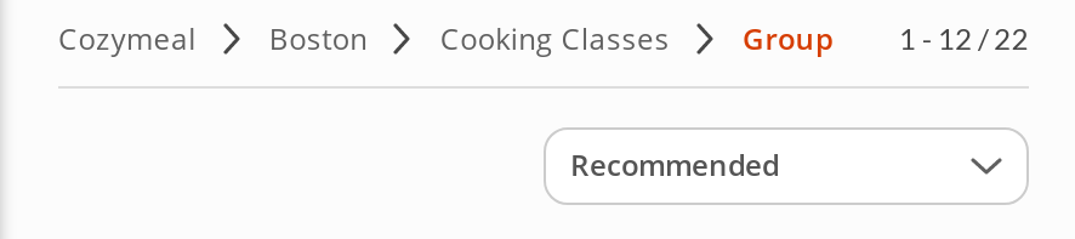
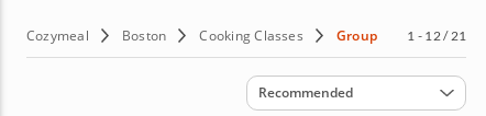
- Cozymeal Boston Cooking Classes Group 1 - 12 / 22
+ Cozymeal Boston Cooking Classes Group 1 - 12 / 21
